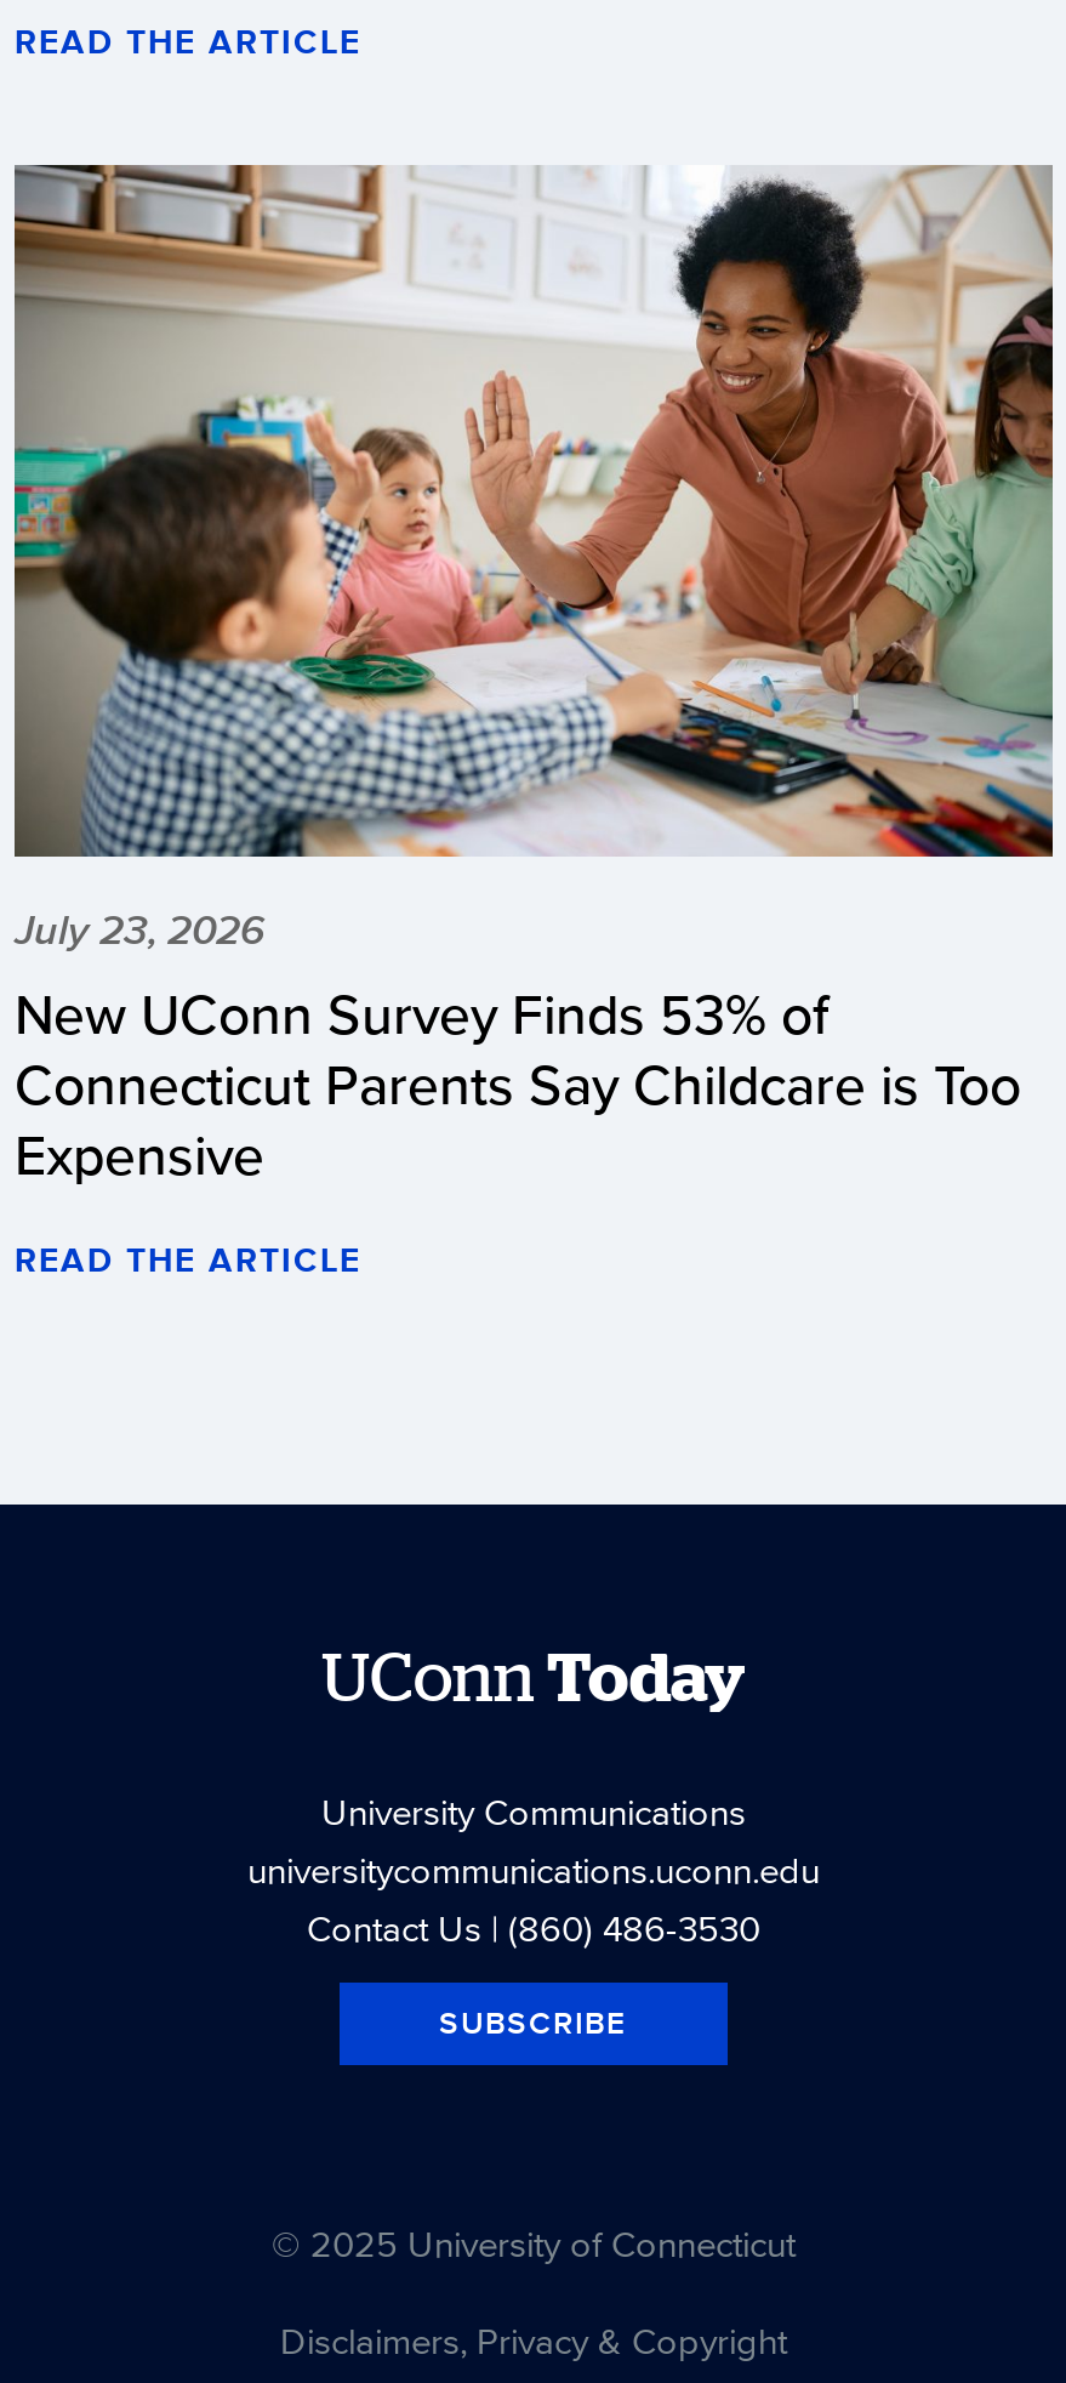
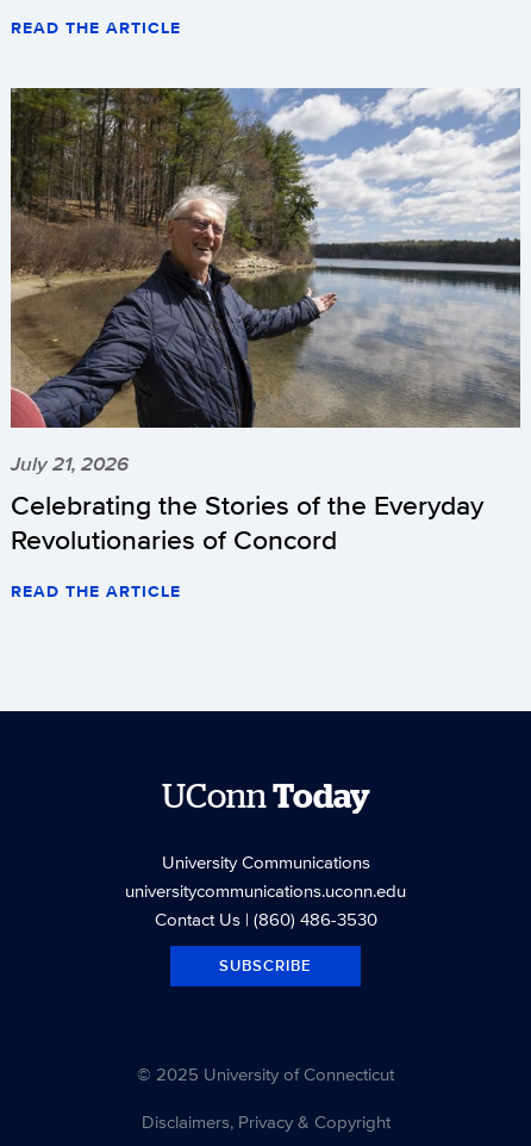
- [image]
- July 23, 2026
- New UConn Survey Finds 53% of
- Connecticut Parents Say Childcare is Too
- Expensive
+ [image]
+ July 21, 2026
+ Celebrating the Stories of the Everyday
+ Revolutionaries of Concord
